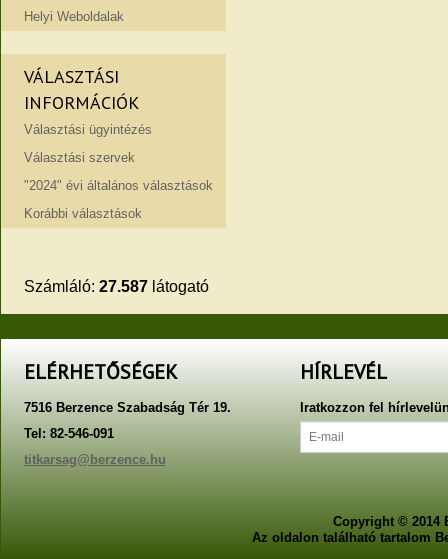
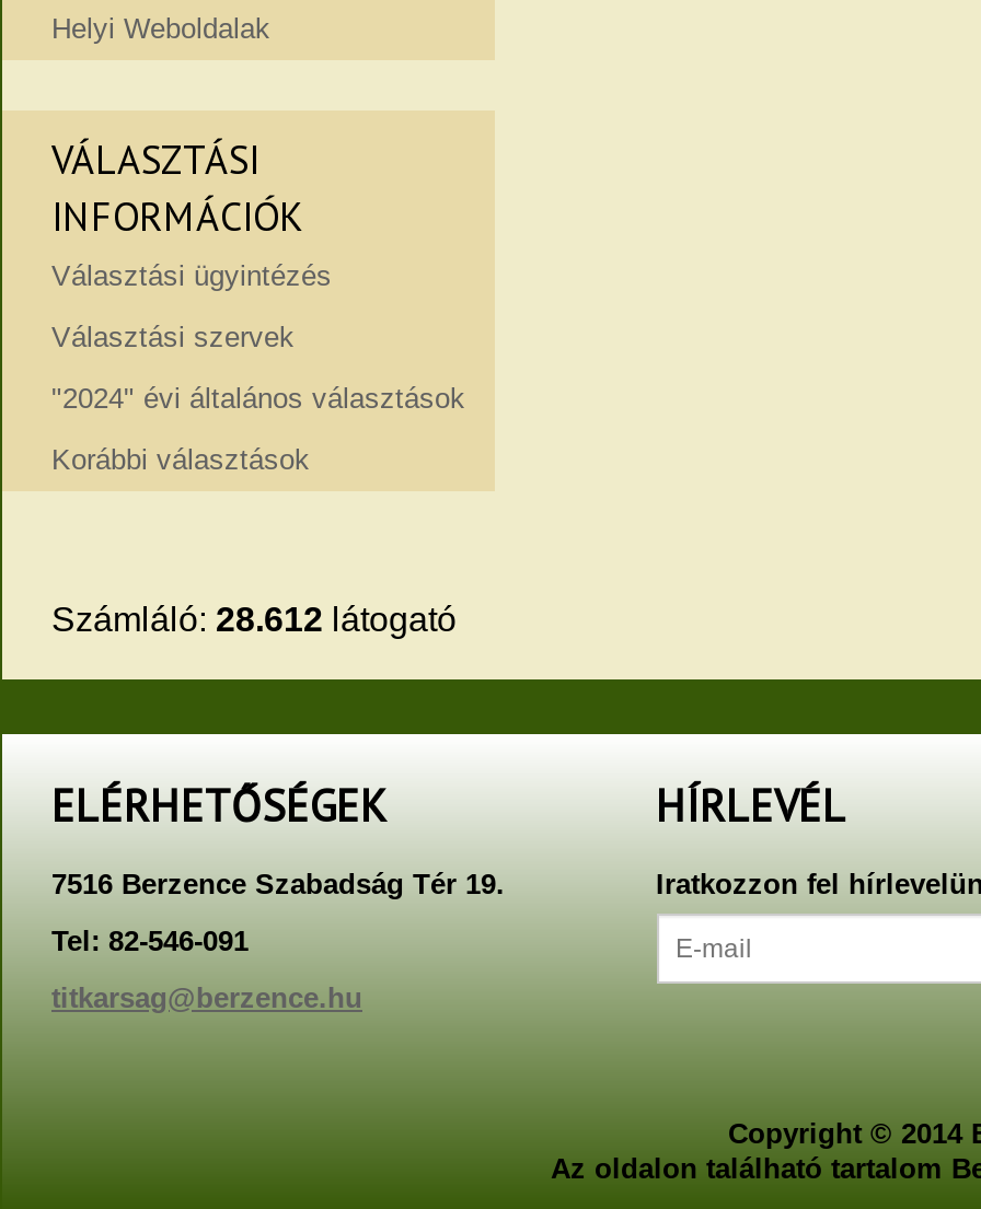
- Számláló: 27.587 látogató
+ Számláló: 28.612 látogató
